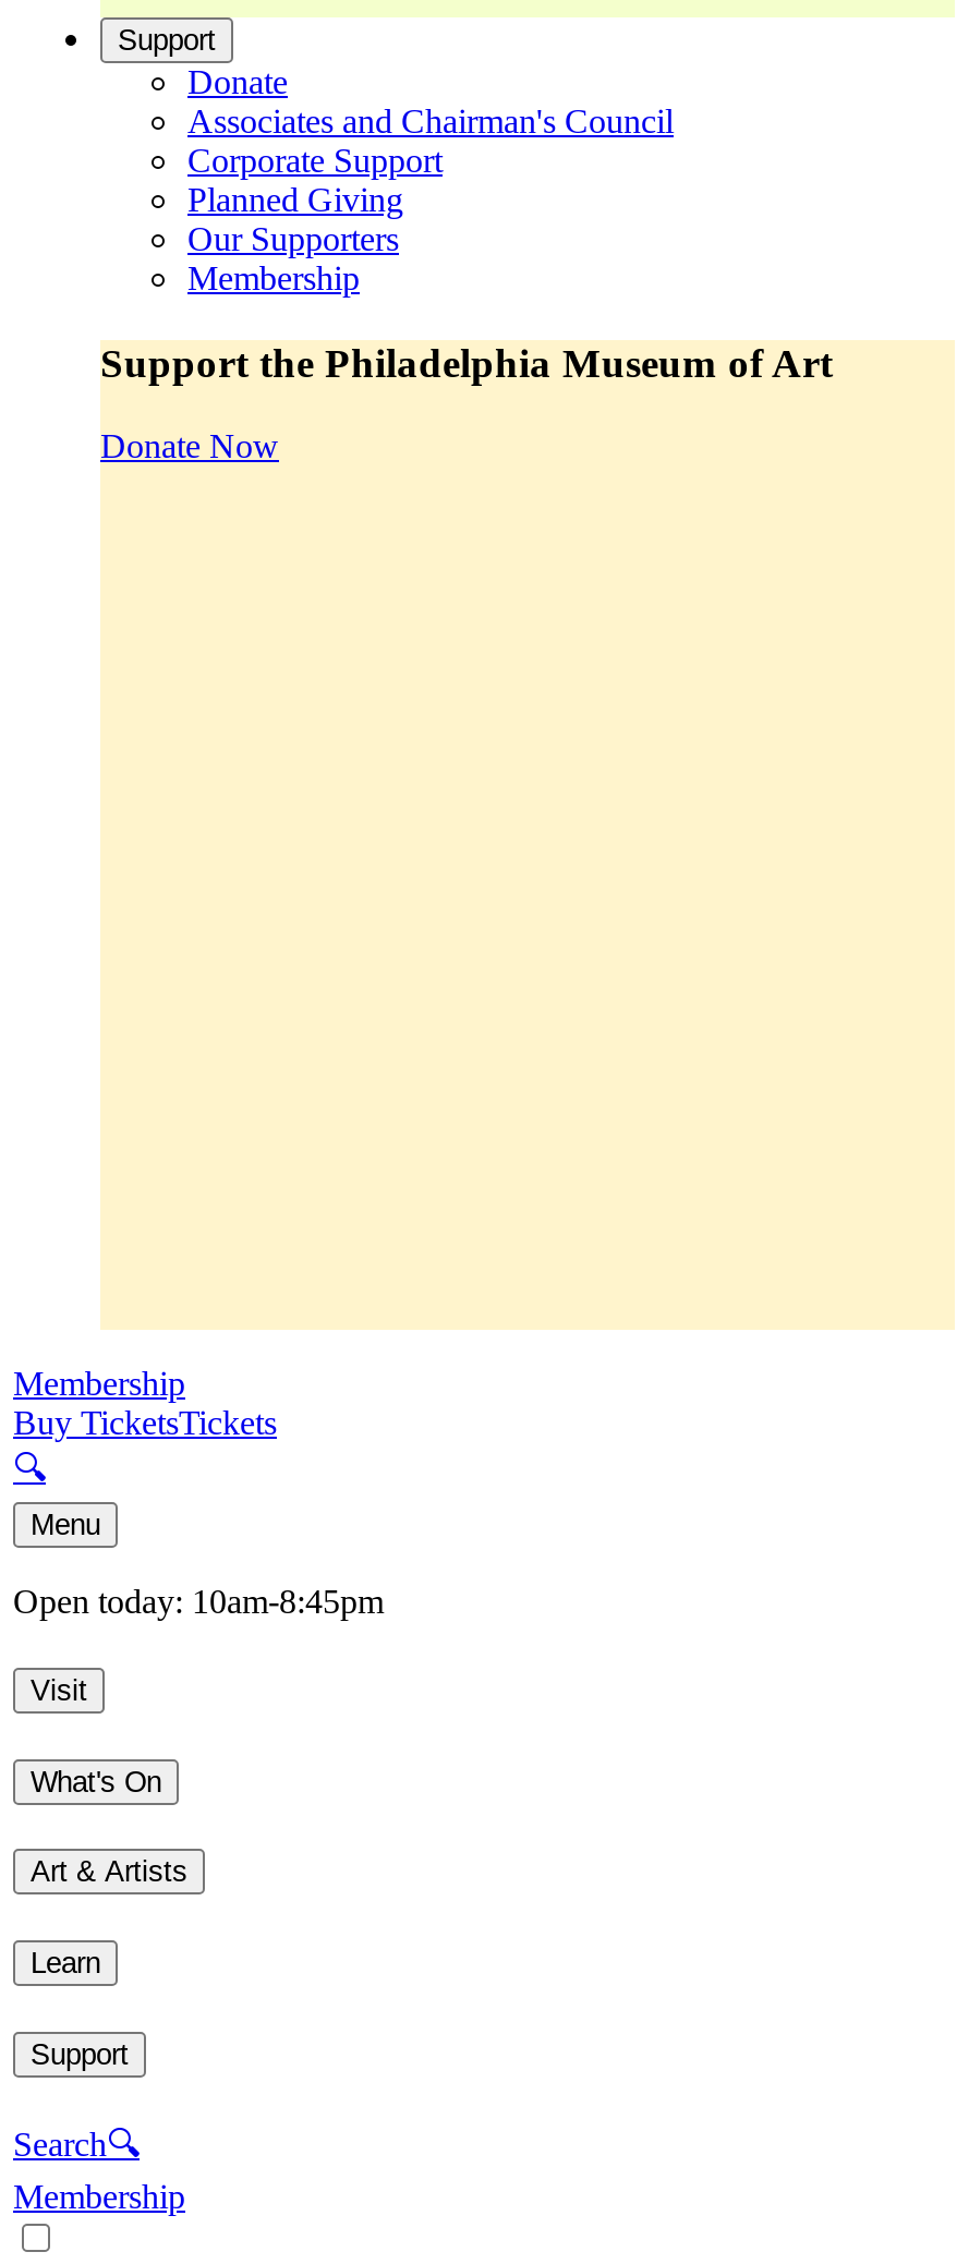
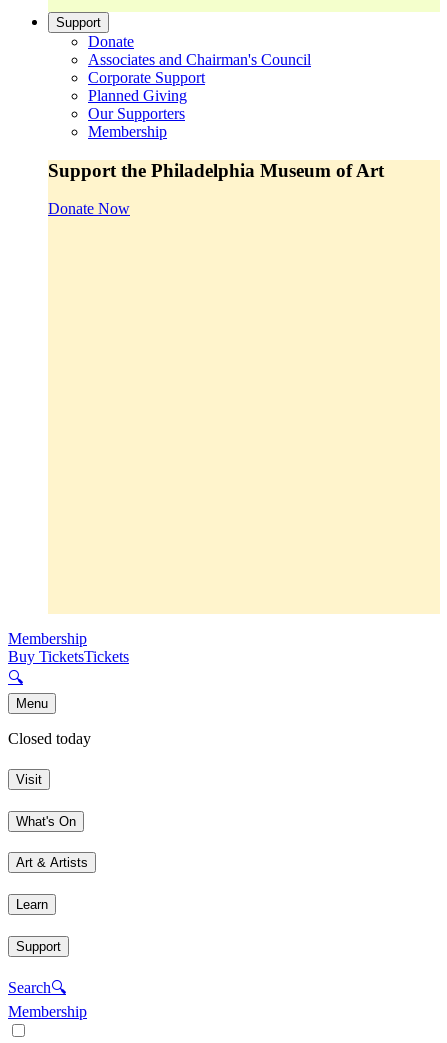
- Open today: 10am-8:45pm
+ Closed today
